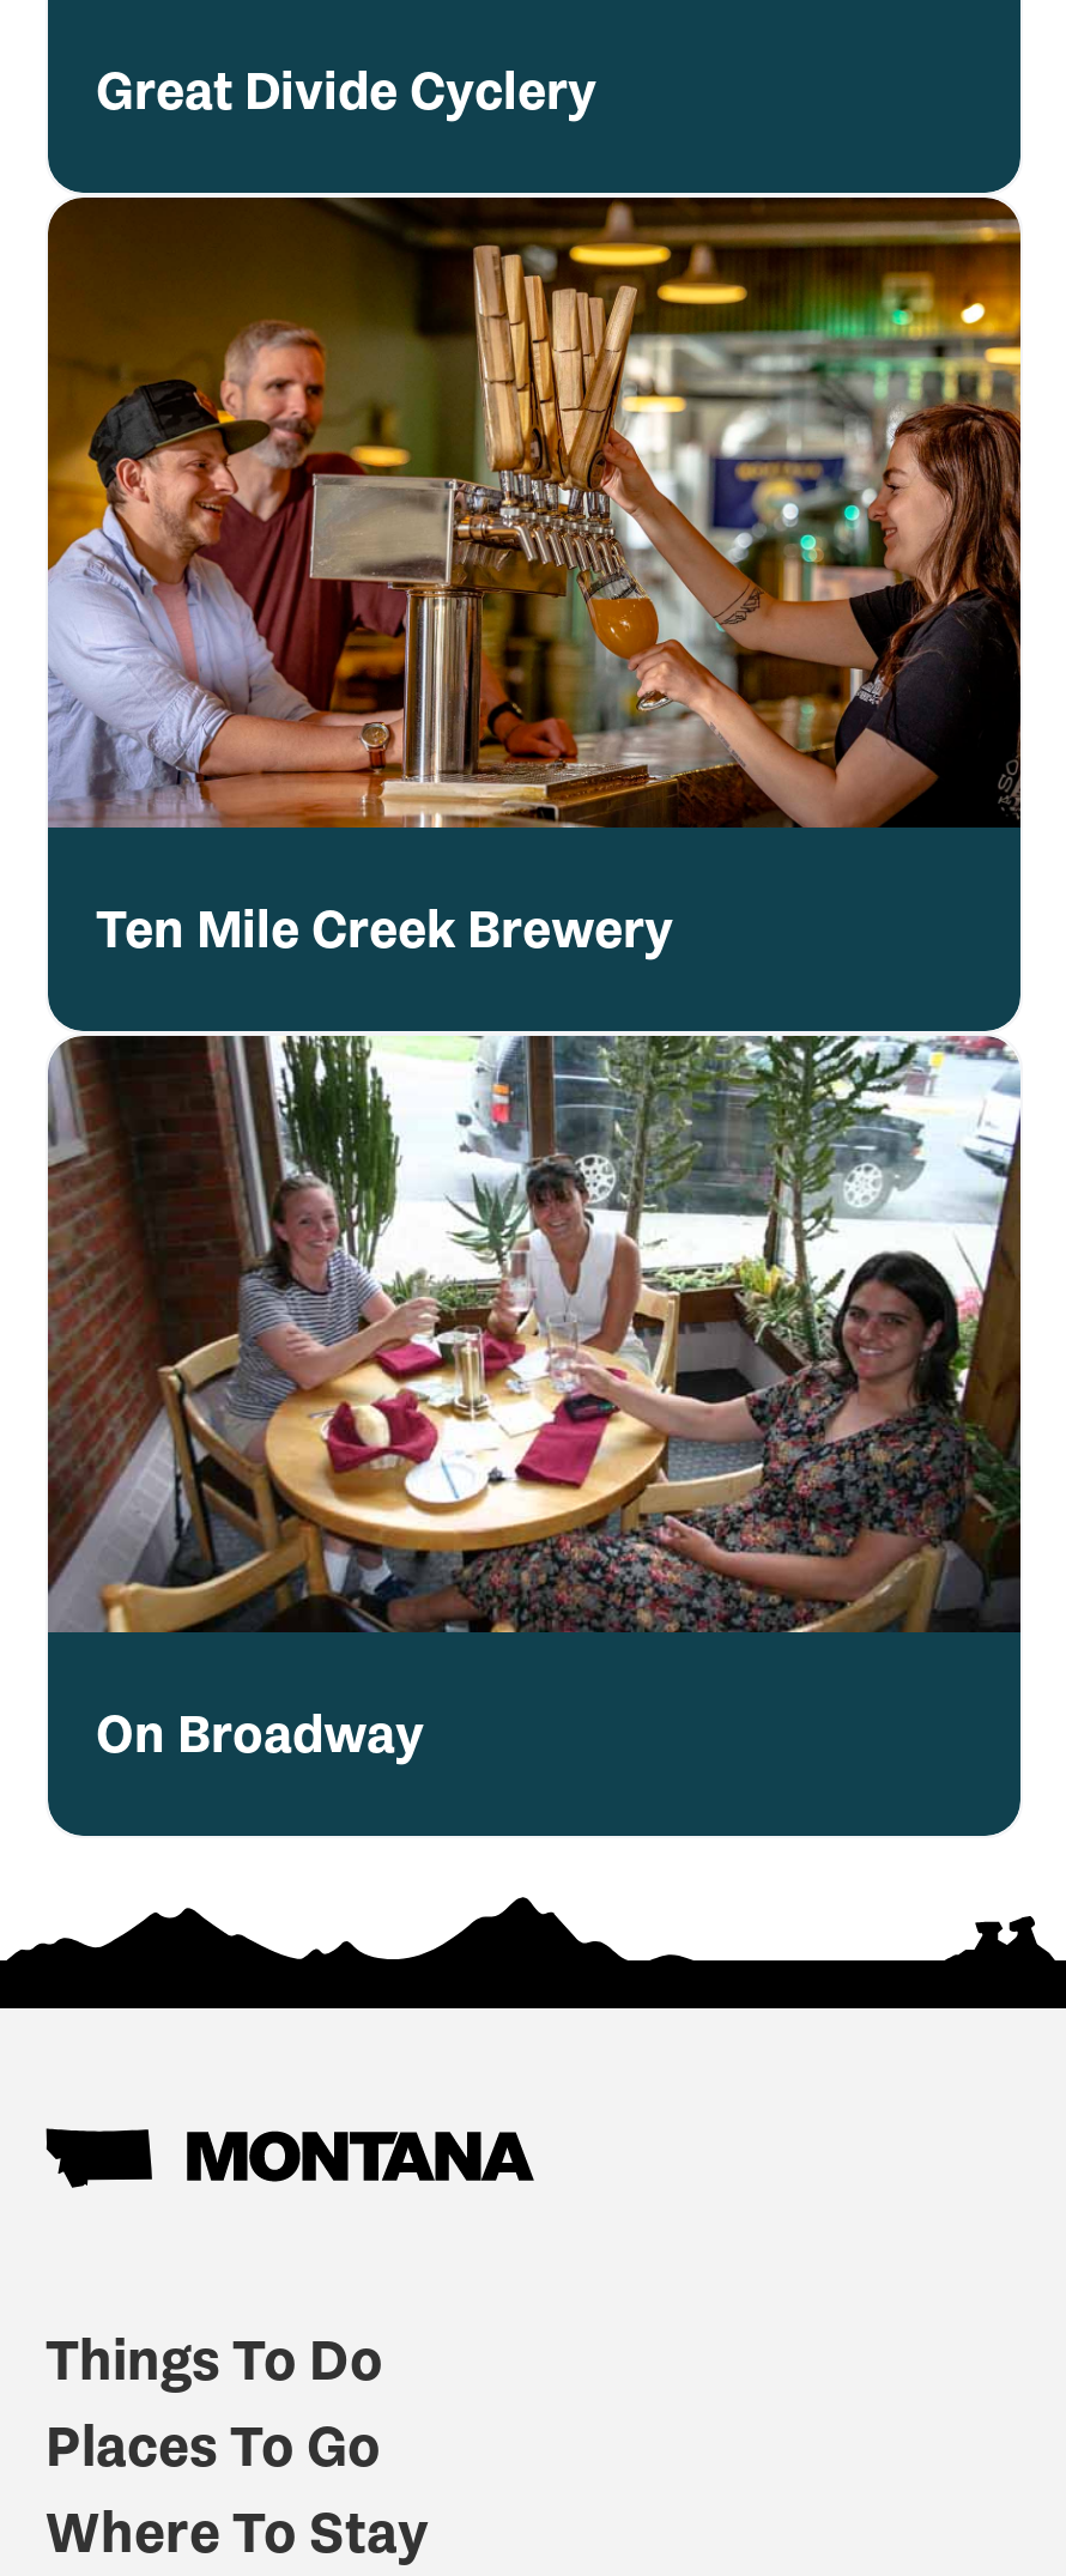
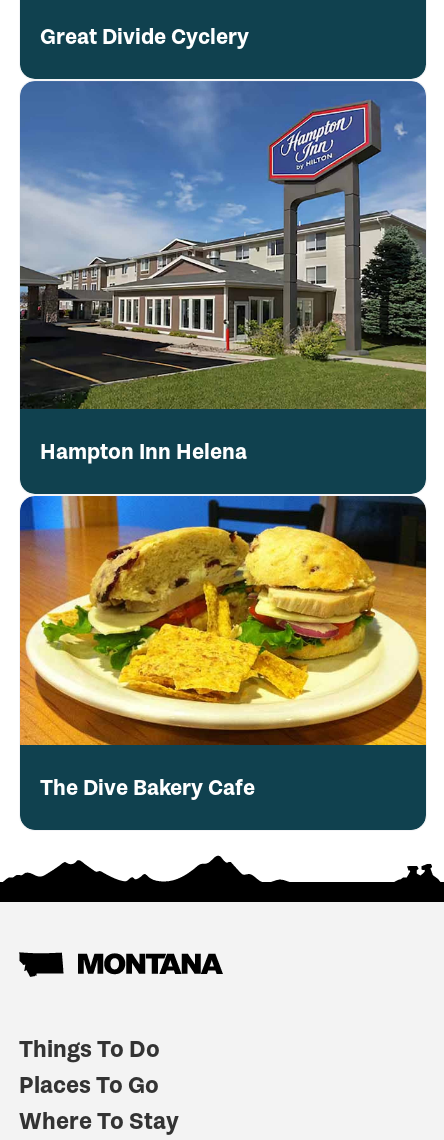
- [image]
- Ten Mile Creek Brewery
+ [image]
+ Hampton Inn Helena

- [image]
- On Broadway
+ [image]
+ The Dive Bakery Cafe
